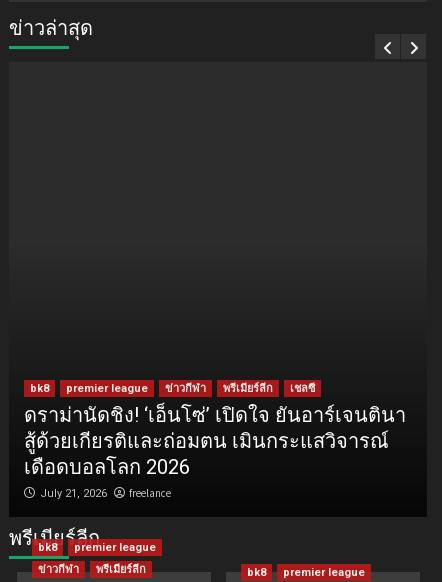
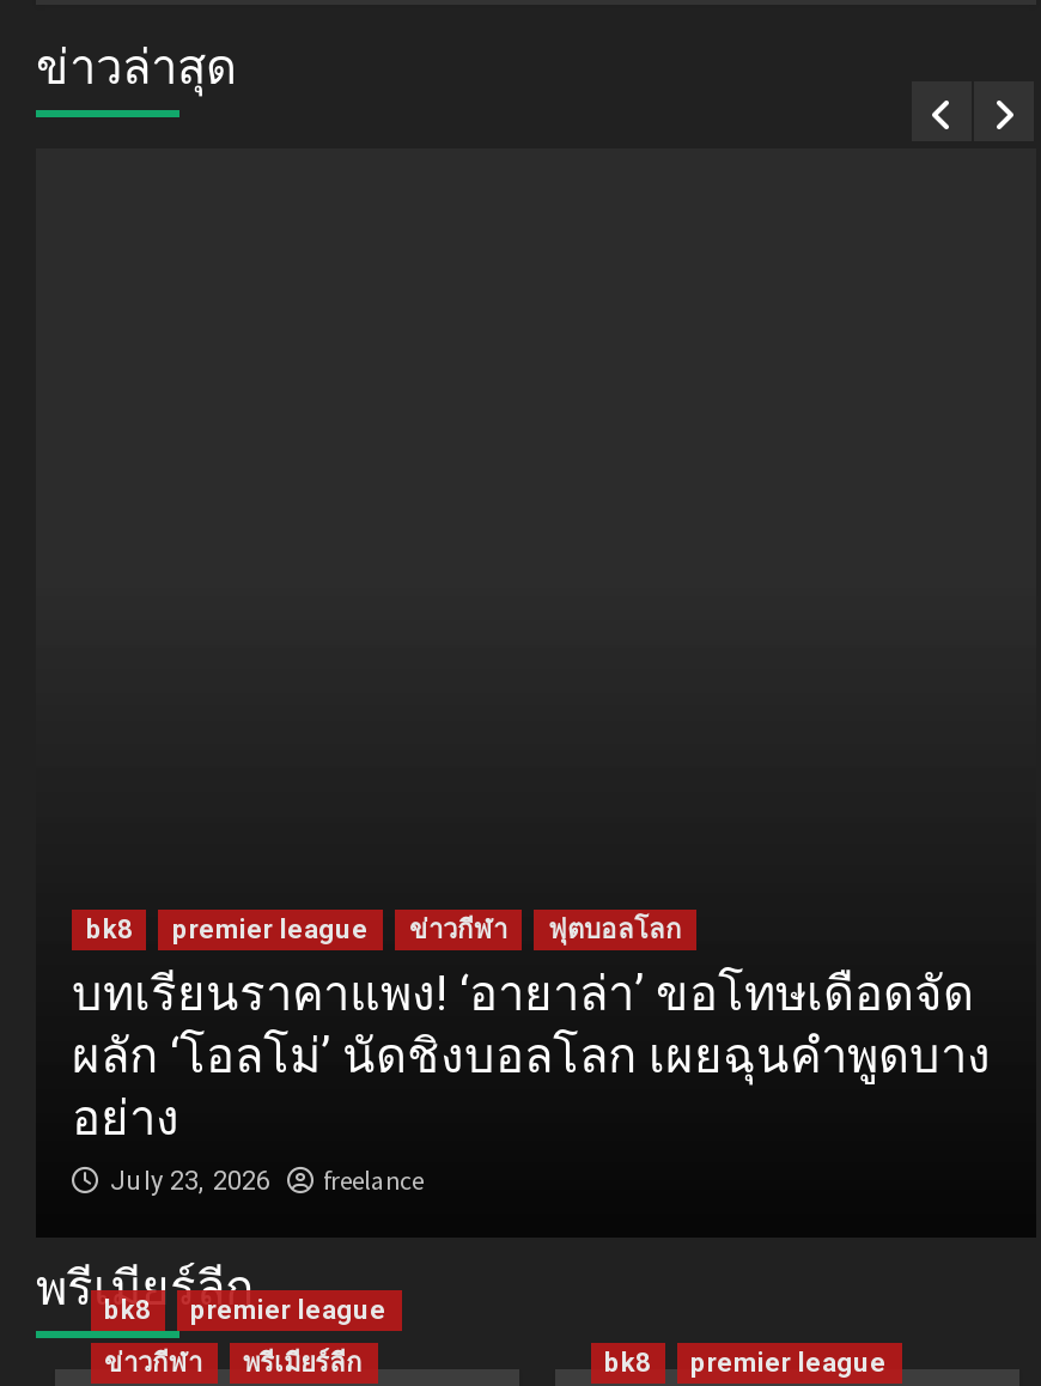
- พรีเมียร์ลีก
- เชลซี
- ดราม่านัดชิง! ‘เอ็นโซ่’ เปิดใจ ยันอาร์เจนตินา
- สู้ด้วยเกียรติและถ่อมตน เมินกระแสวิจารณ์
- เดือดบอลโลก 2026
- July 21, 2026
+ ฟุตบอลโลก
+ บทเรียนราคาแพง! ‘อายาล่า’ ขอโทษเดือดจัด
+ ผลัก ‘โอลโม่’ นัดชิงบอลโลก เผยฉุนคำพูดบาง
+ อย่าง
+ July 23, 2026
